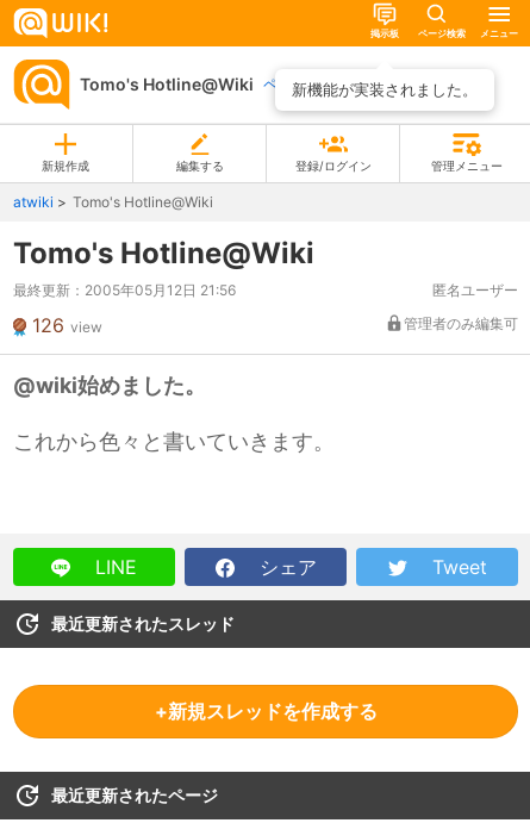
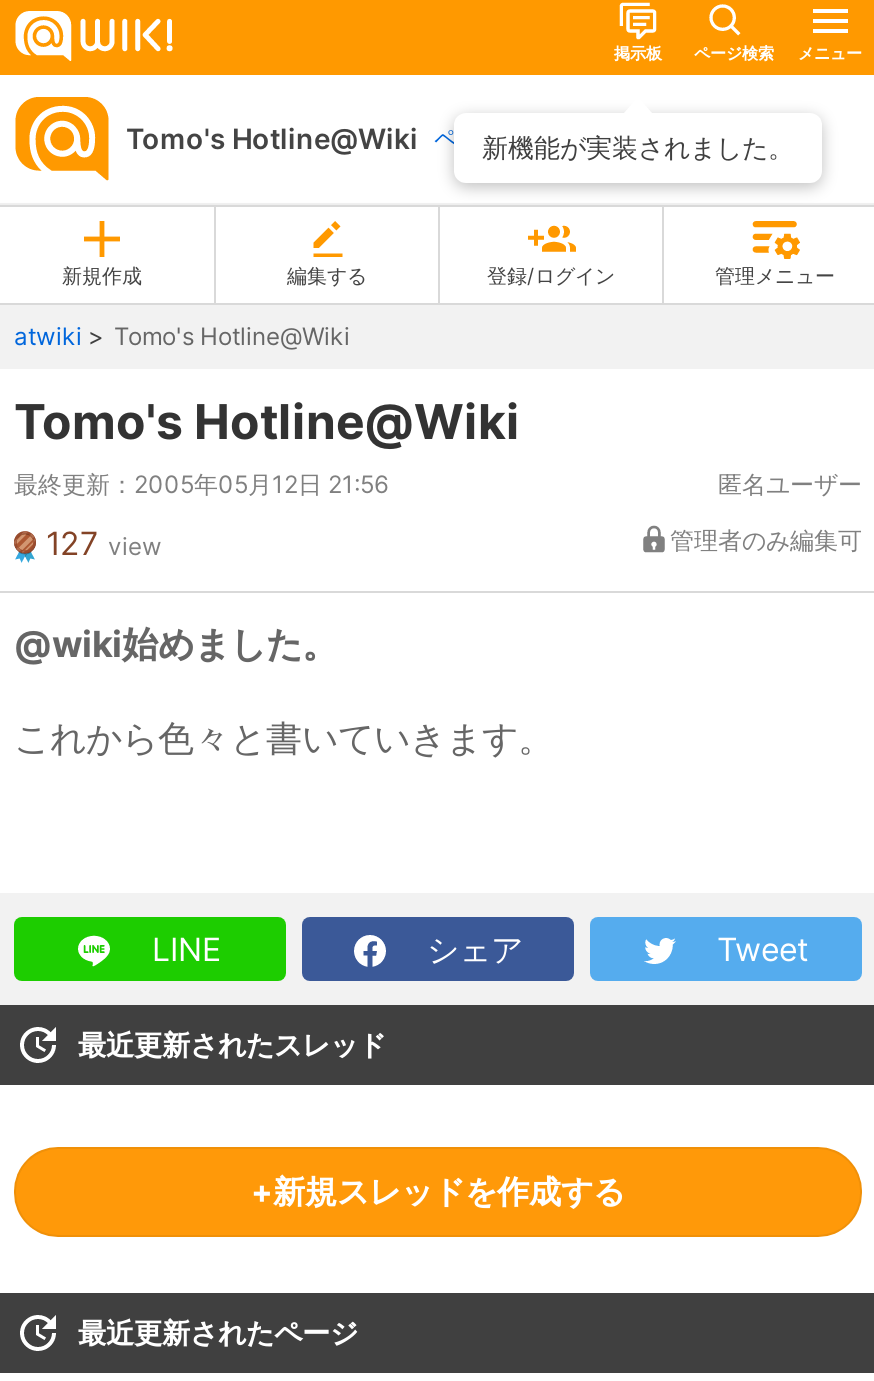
- 126 view
+ 127 view
